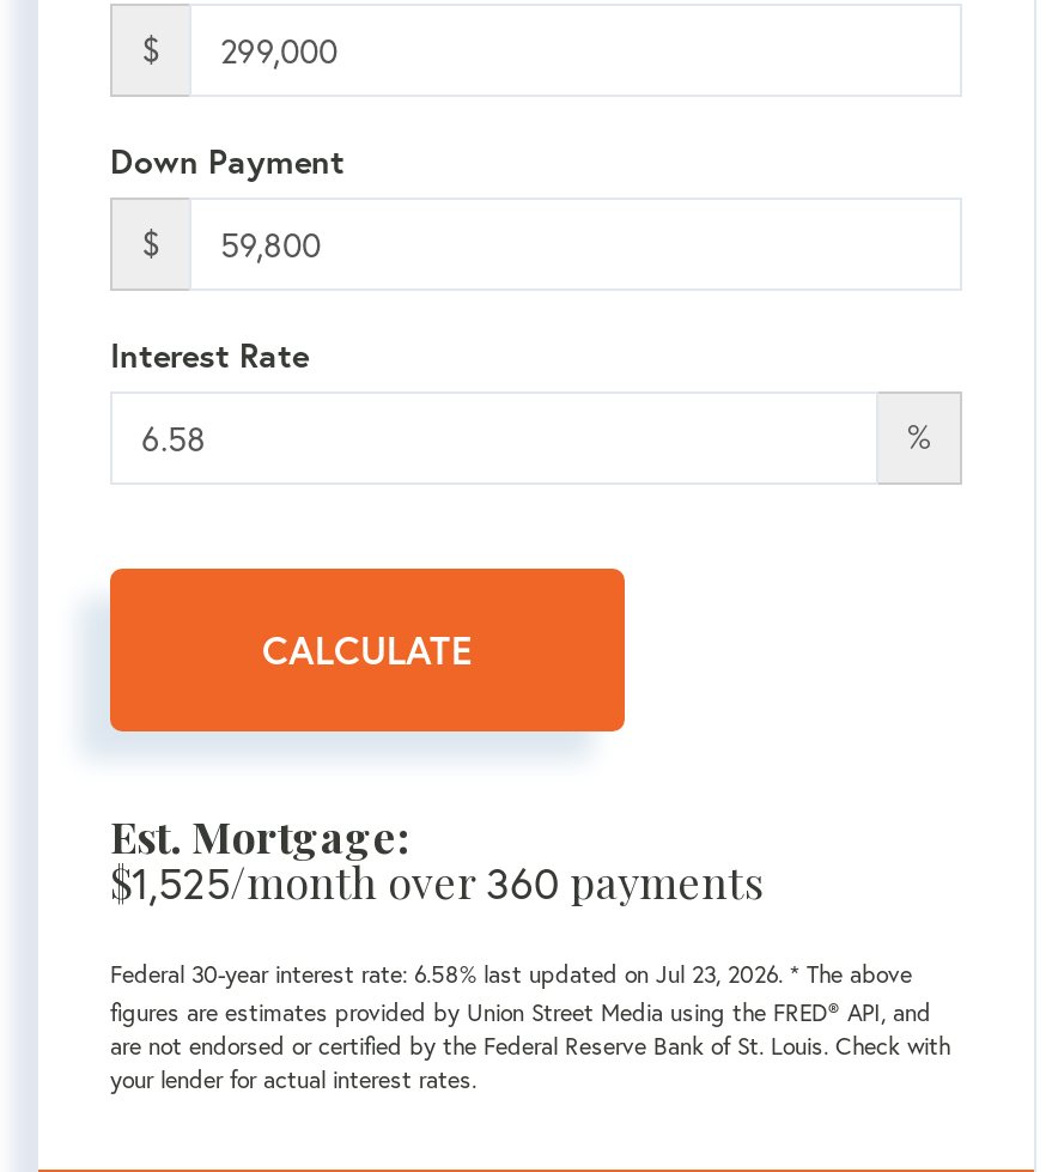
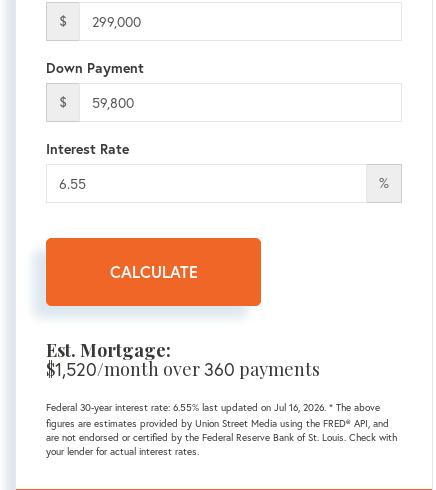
- $1,525/month over 360 payments
+ $1,520/month over 360 payments

- Federal 30-year interest rate: 6.58% last updated on Jul 23, 2026. * The above
+ Federal 30-year interest rate: 6.55% last updated on Jul 16, 2026. * The above
